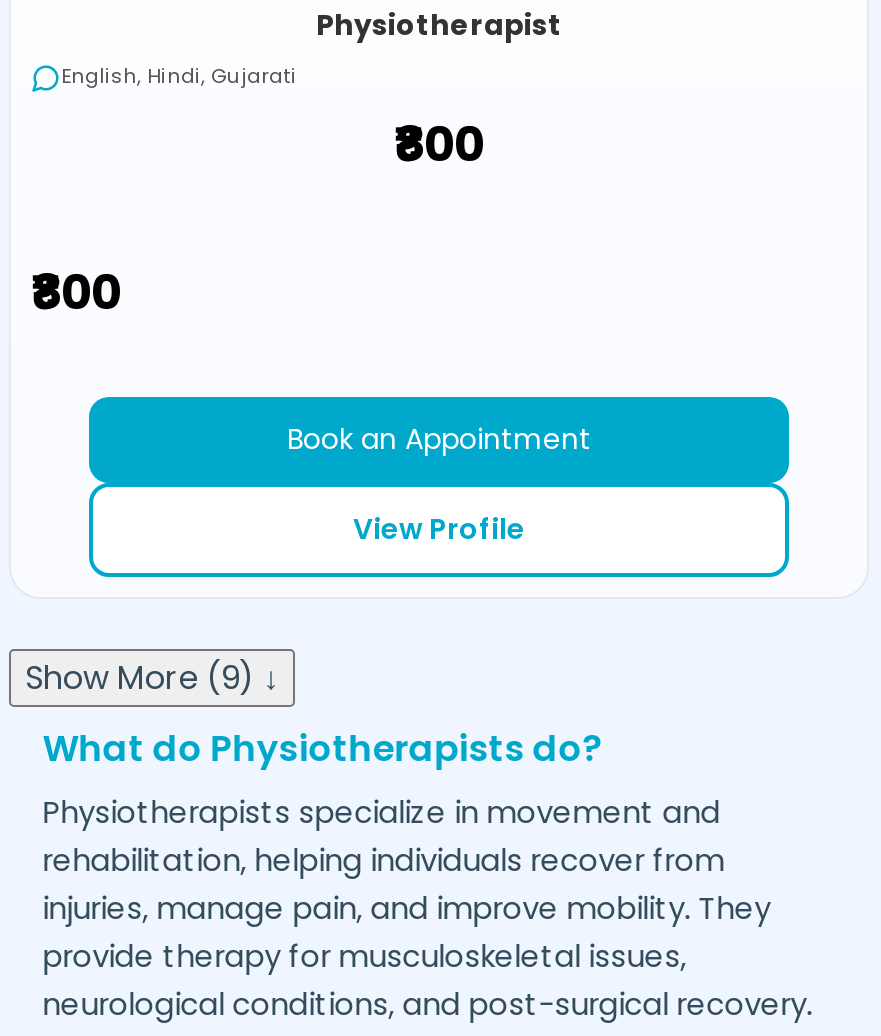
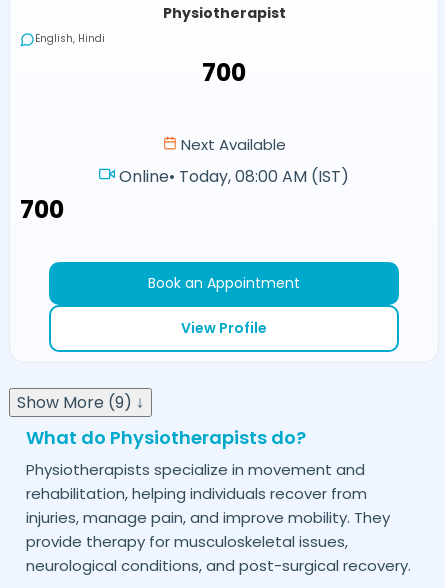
- English, Hindi, Gujarati
- ₹800
+ English, Hindi
+ ₹700

- ₹800
+ Next Available
+ Online • Today, 08:00 AM (IST)
+ ₹700
